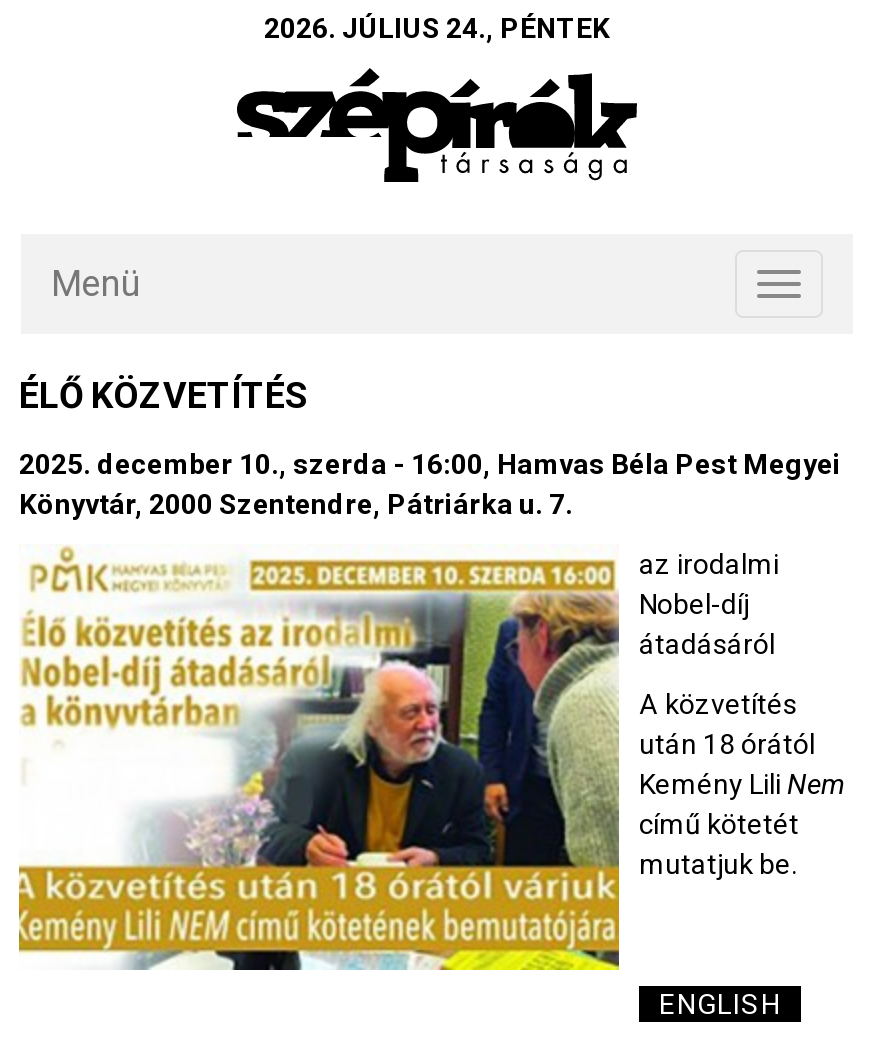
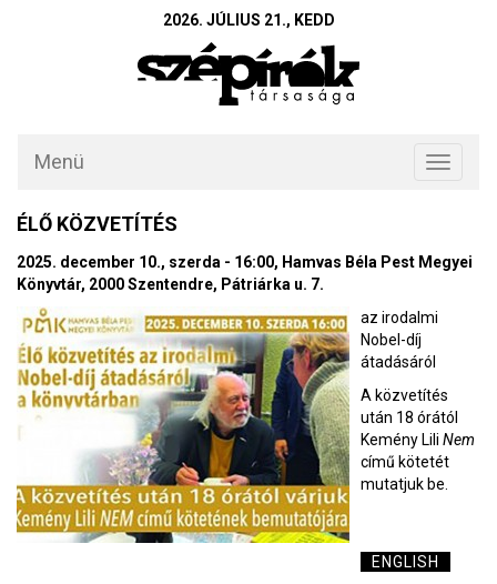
- 2026. JÚLIUS 24., PÉNTEK
+ 2026. JÚLIUS 21., KEDD
